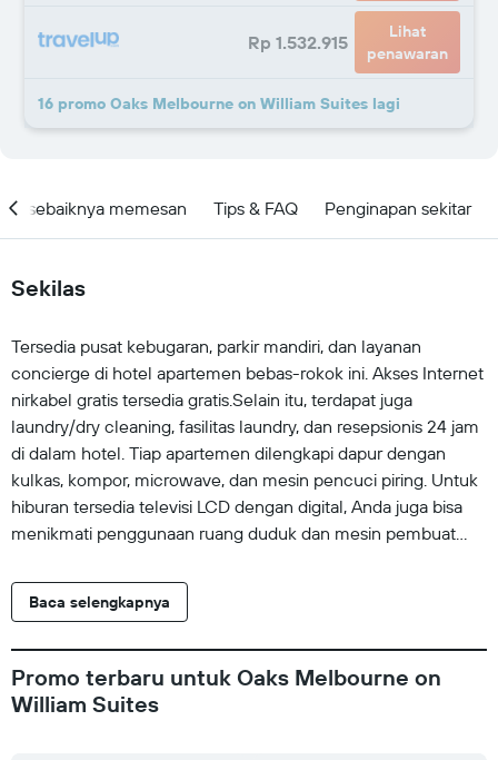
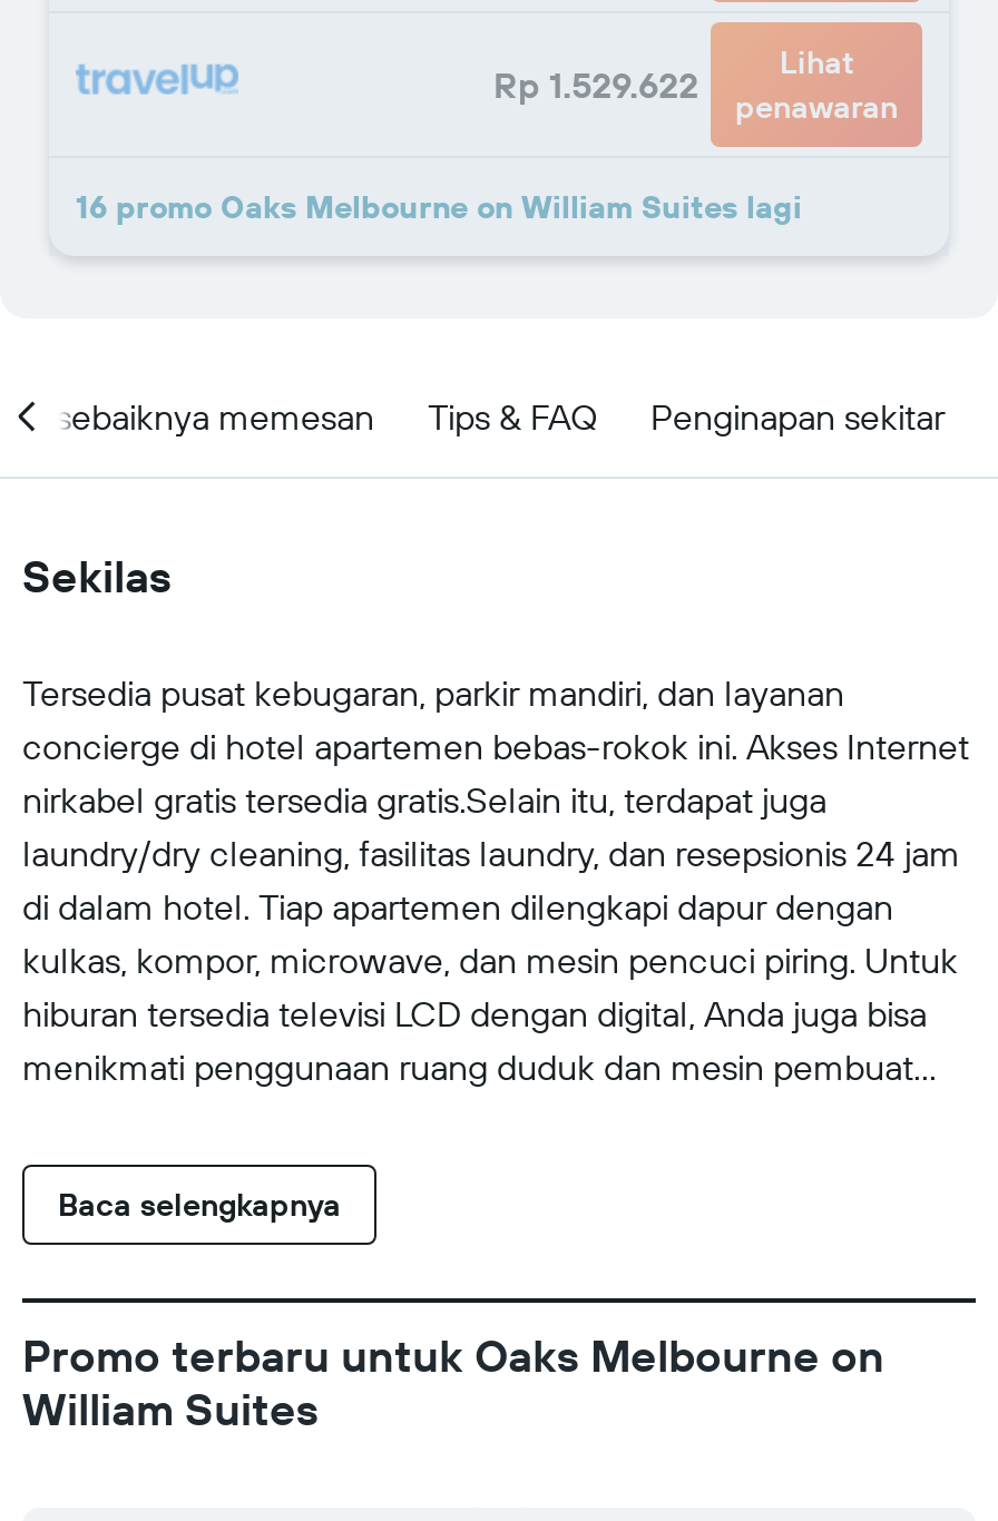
- Rp 1.532.915 penawaran
+ Rp 1.529.622 penawaran
